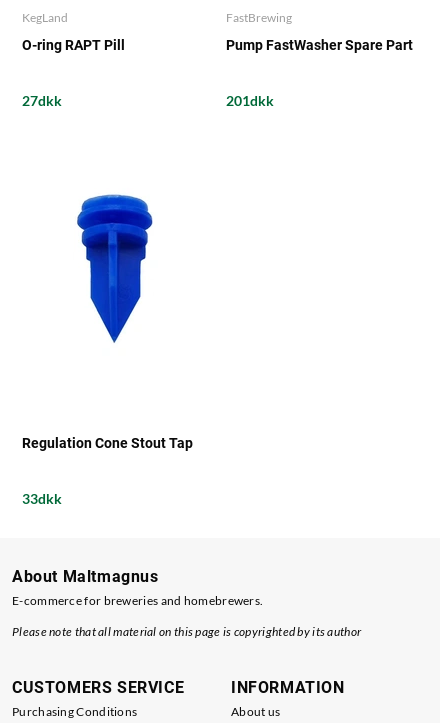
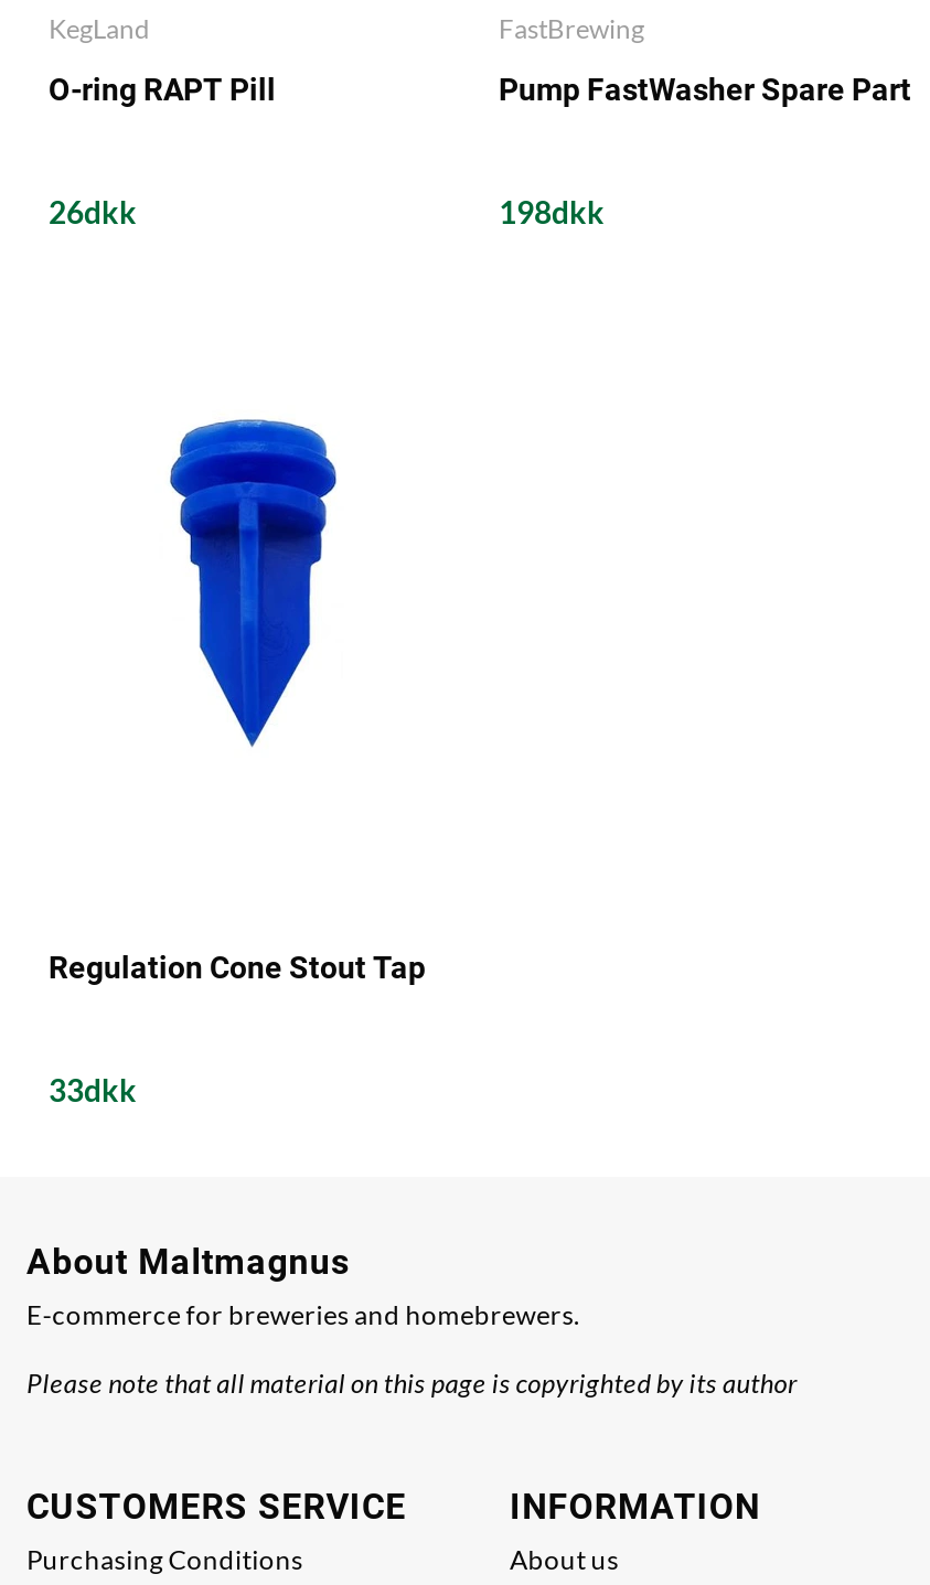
- 27dkk
+ 26dkk

- 201dkk
+ 198dkk
